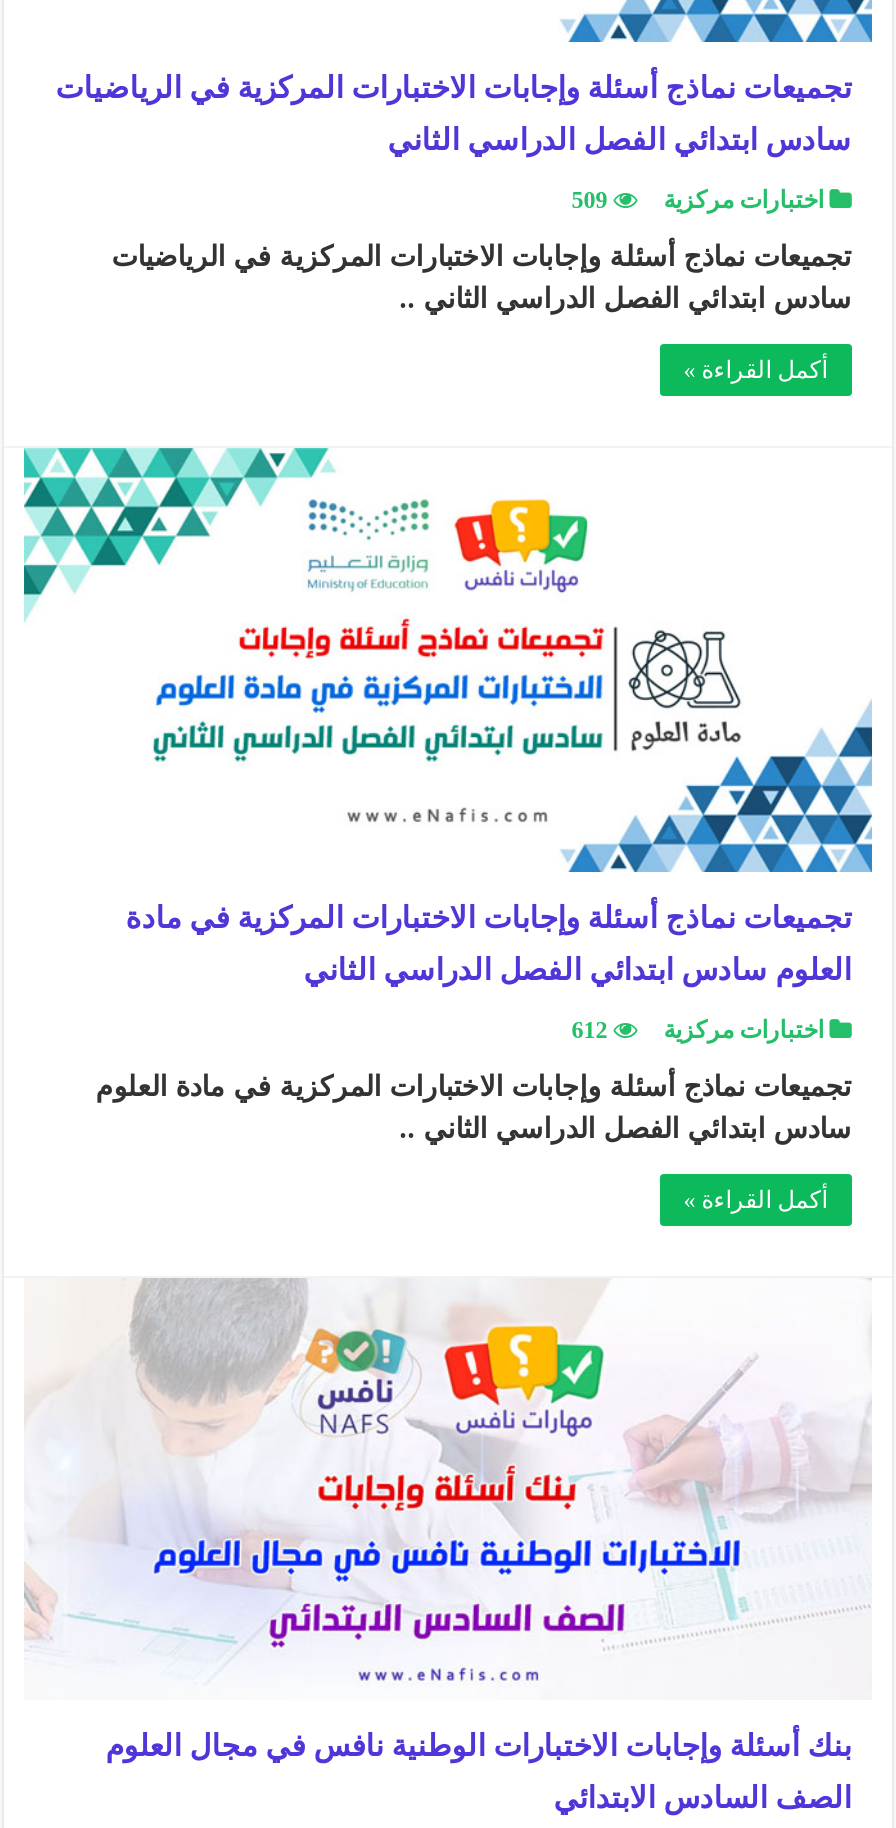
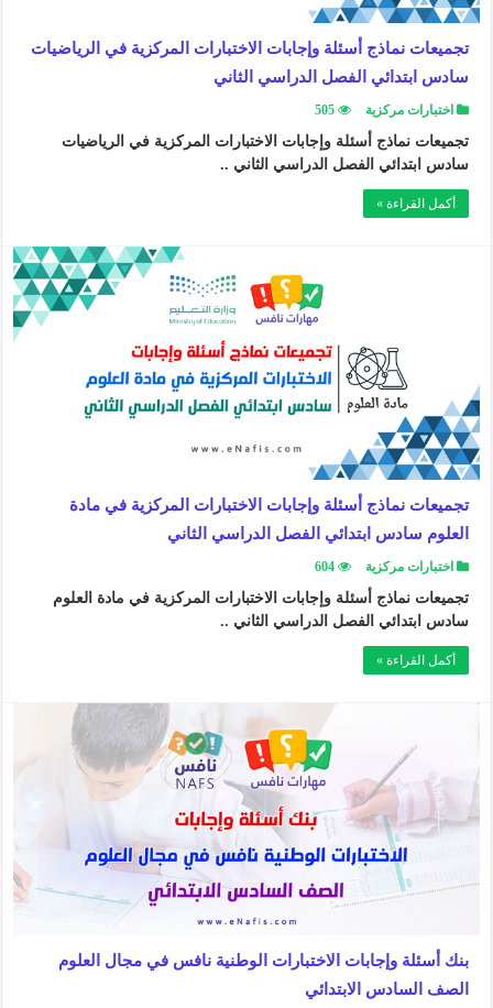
- اختبارات مركزية 509
+ اختبارات مركزية 505

- اختبارات مركزية 612
+ اختبارات مركزية 604
